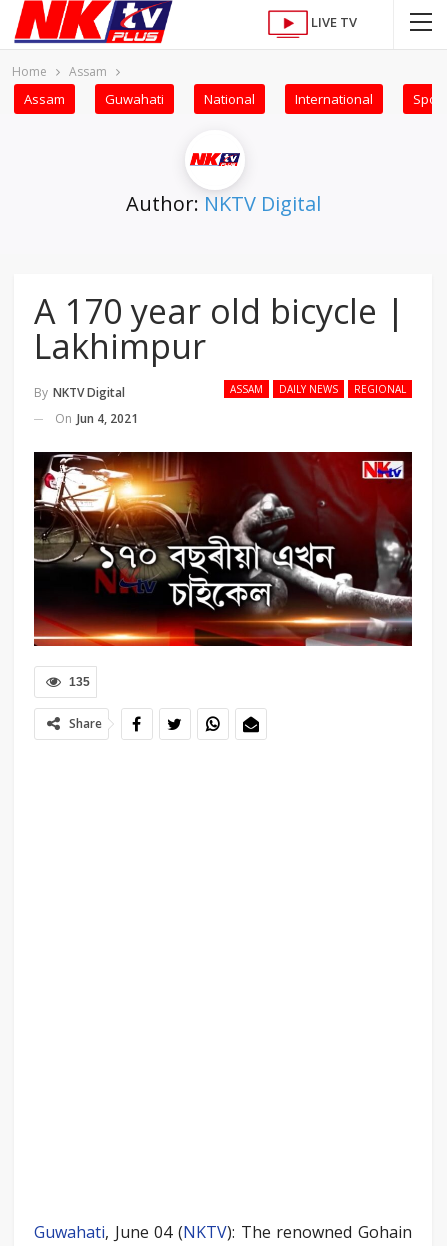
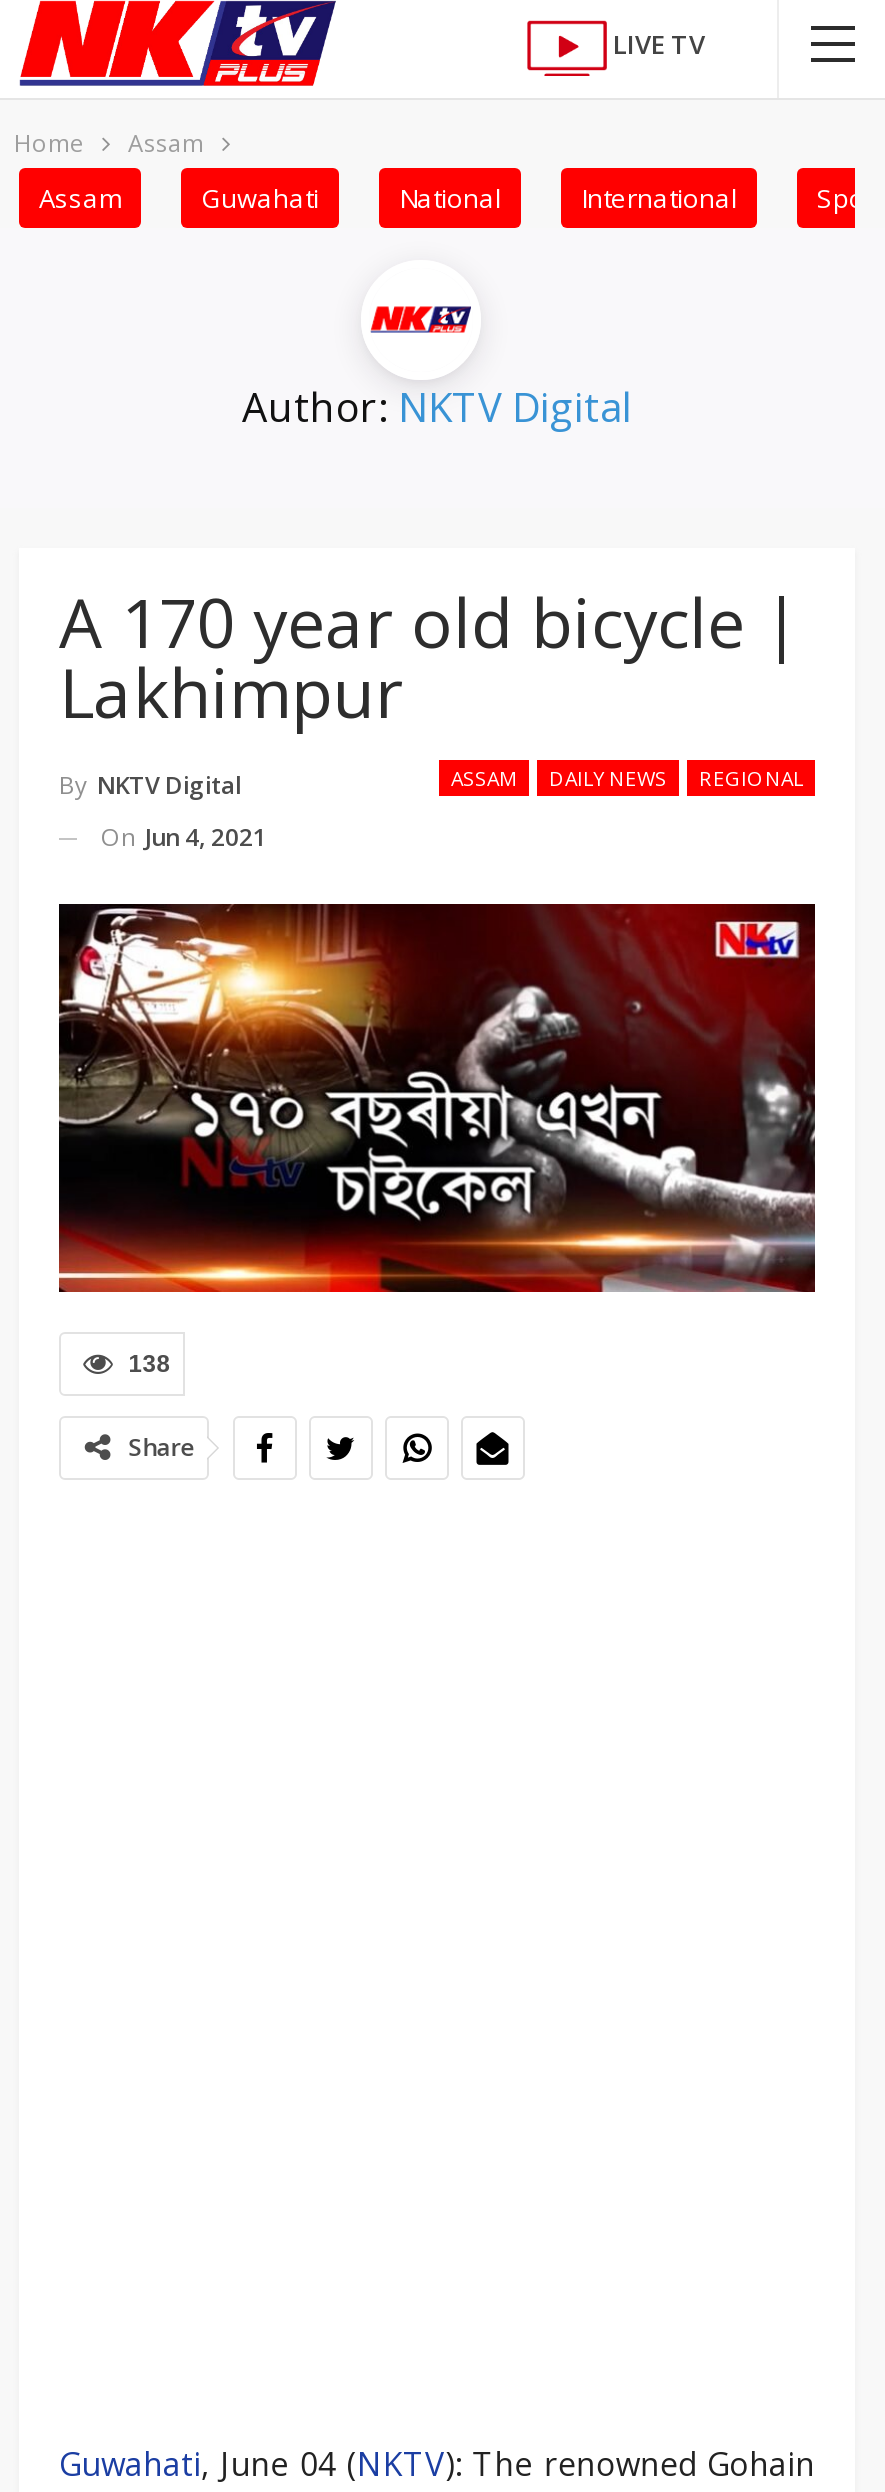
- 135
+ 138
